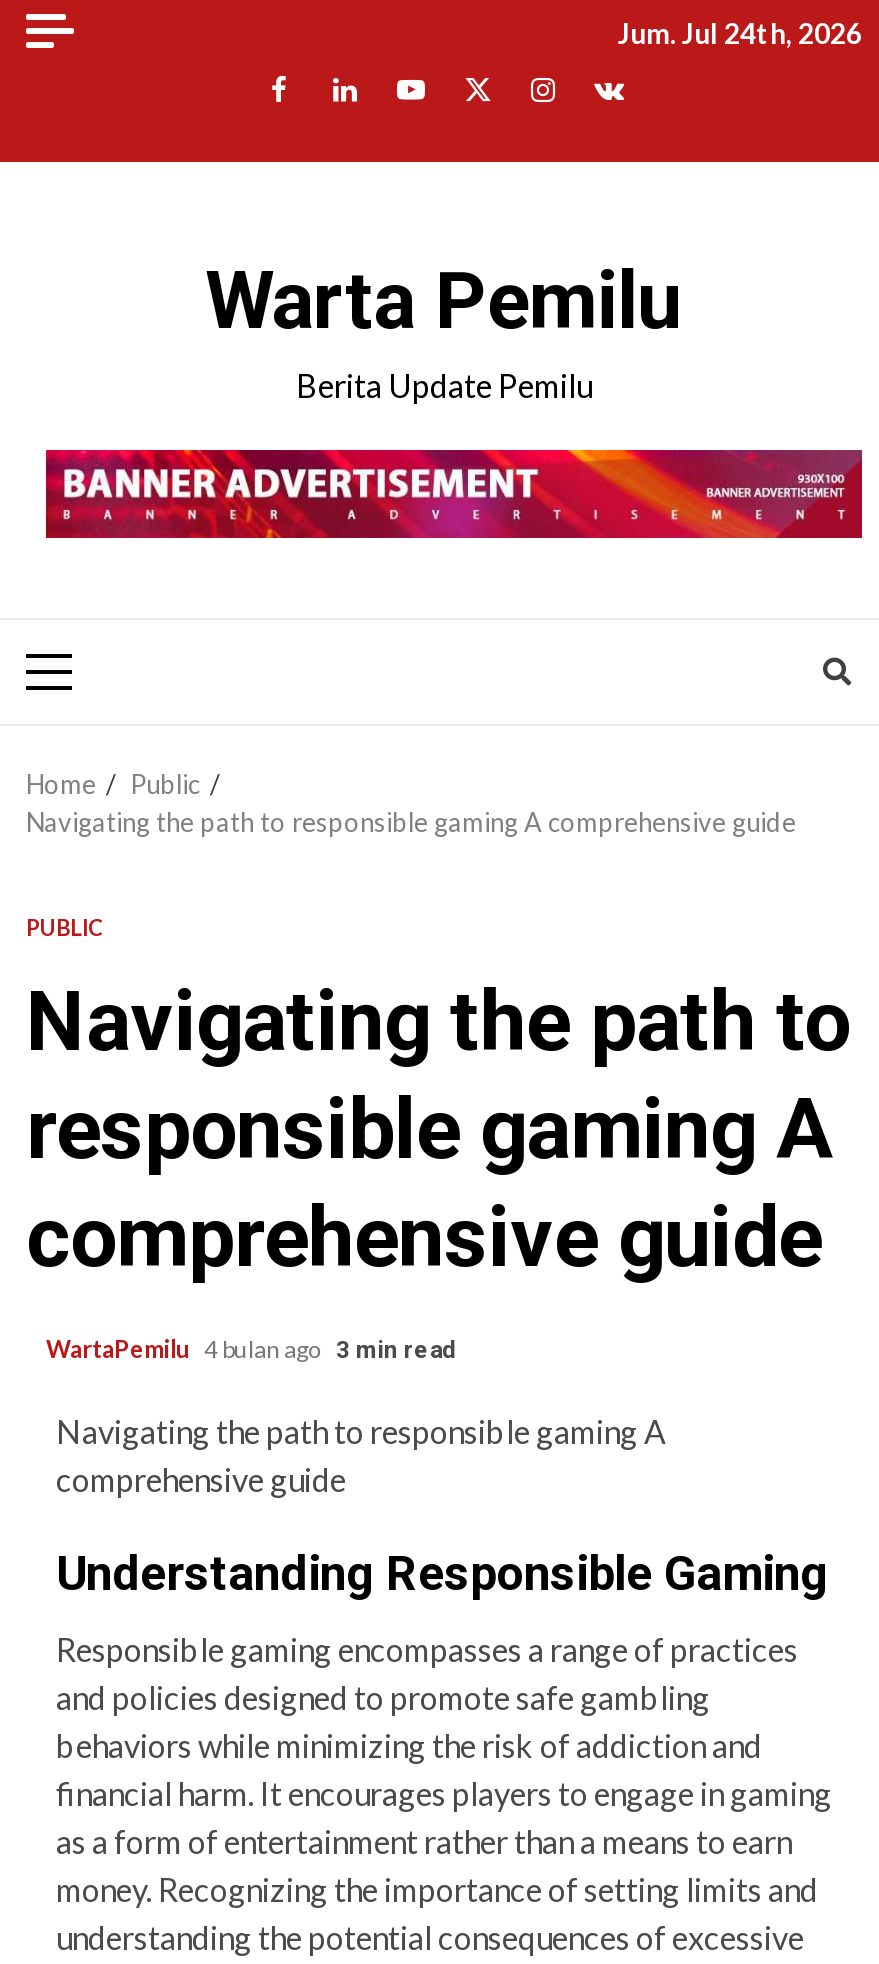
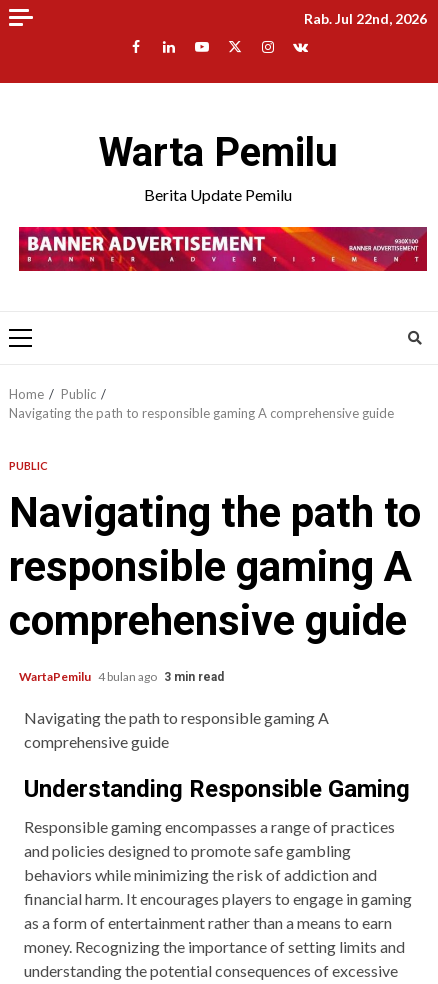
- Jum. Jul 24th, 2026
+ Rab. Jul 22nd, 2026
